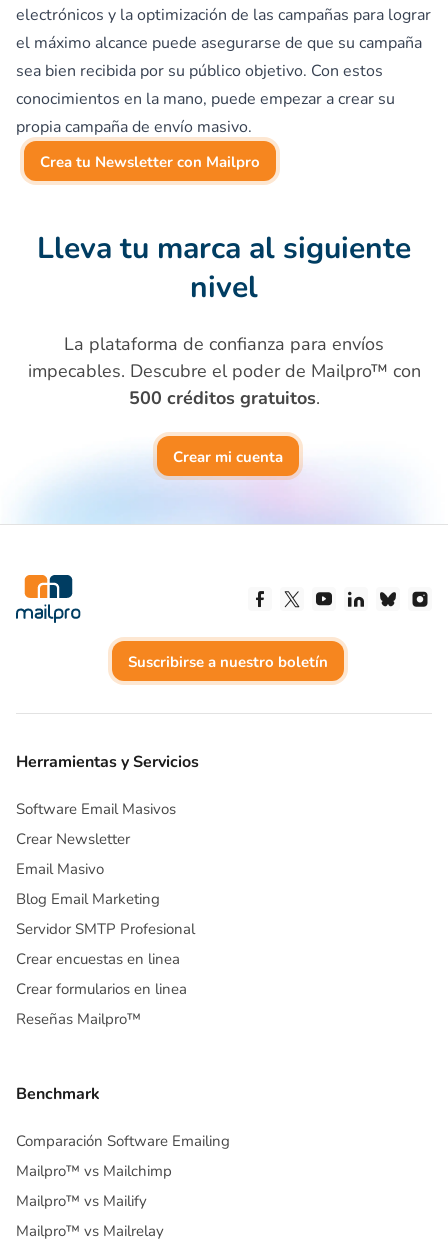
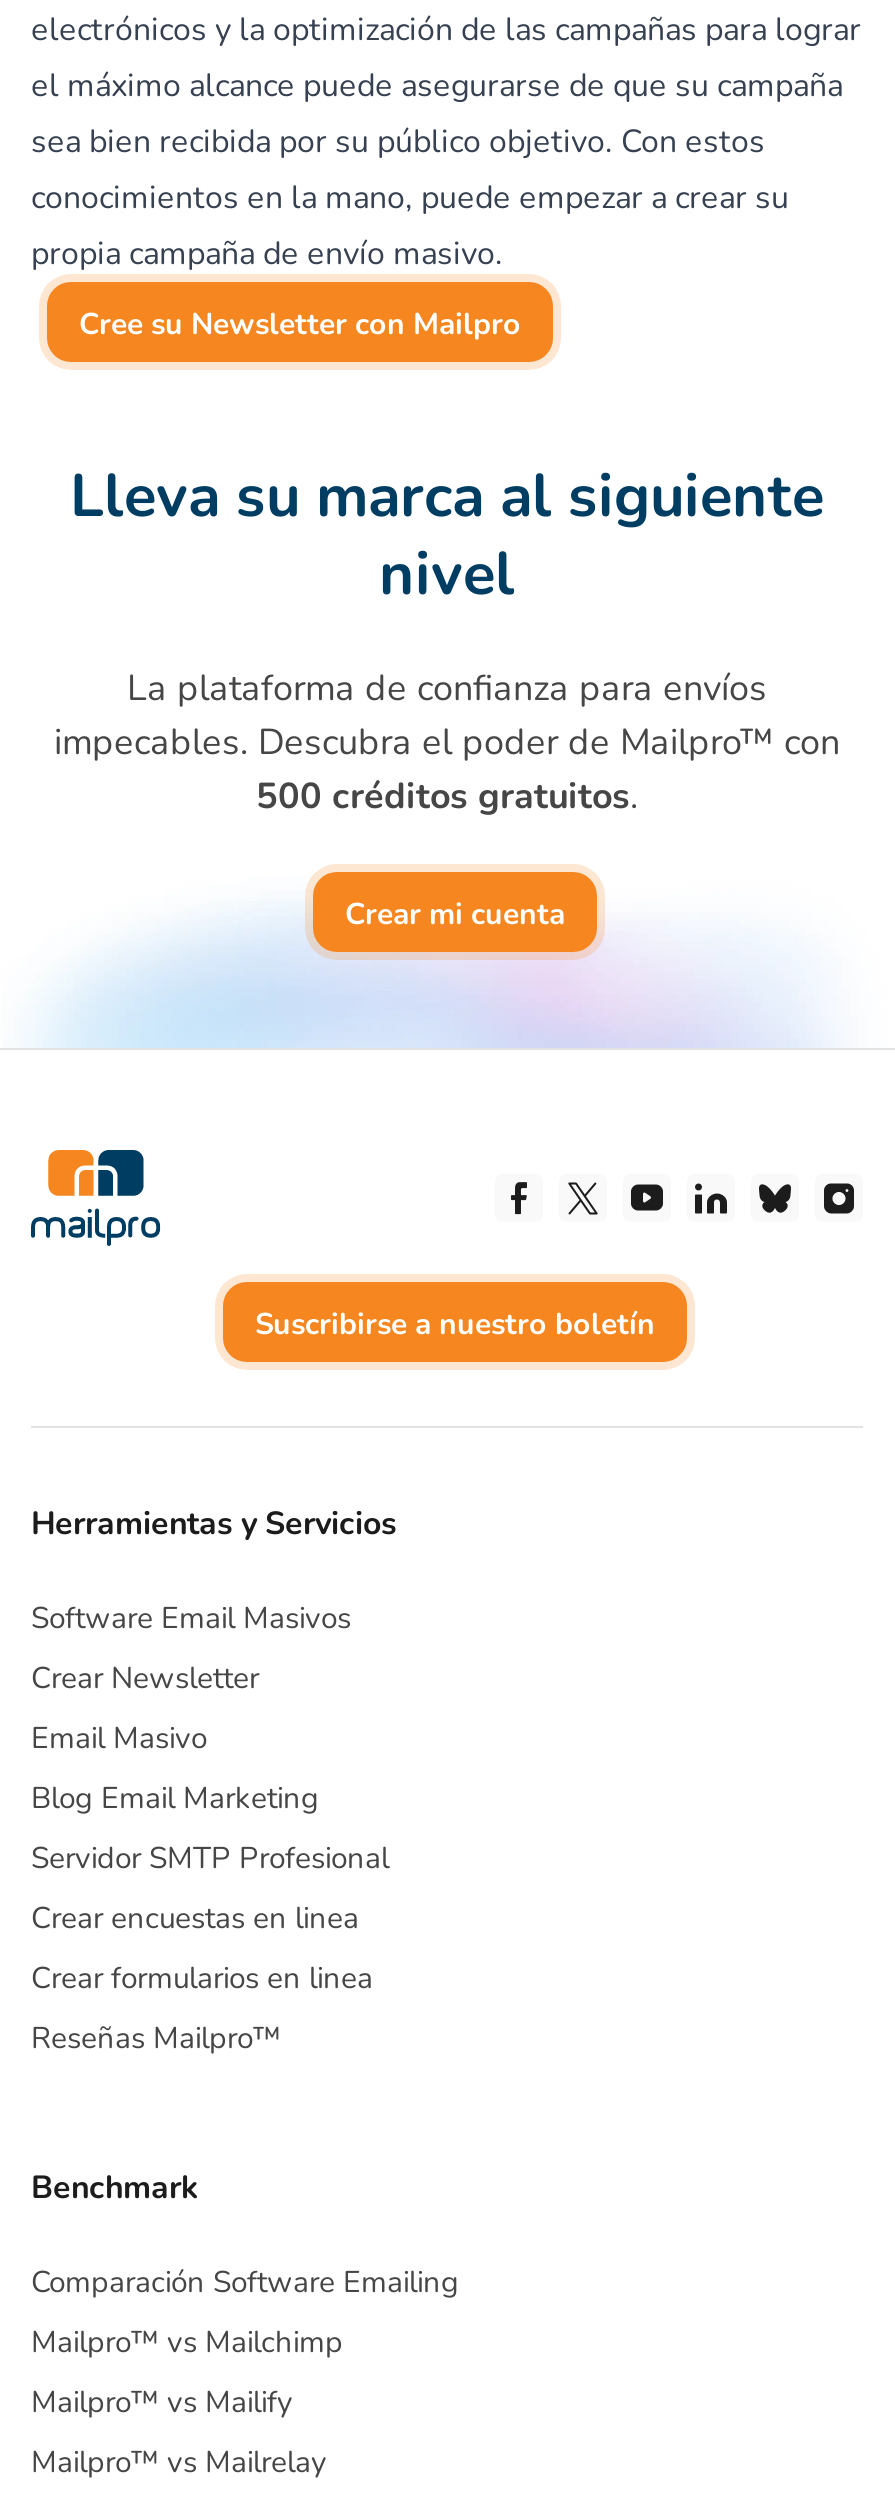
- Crea tu Newsletter con Mailpro
+ Cree su Newsletter con Mailpro

- Lleva tu marca al siguiente
+ Lleva su marca al siguiente

- impecables. Descubre el poder de Mailpro™ con
+ impecables. Descubra el poder de Mailpro™ con
